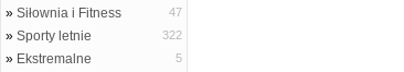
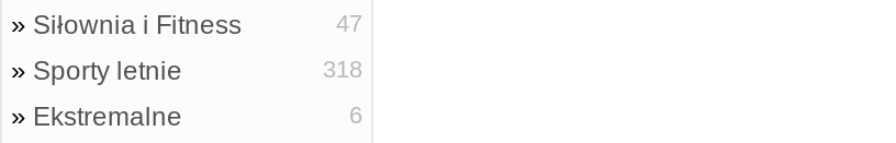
- 322
+ 318

- 5
+ 6
